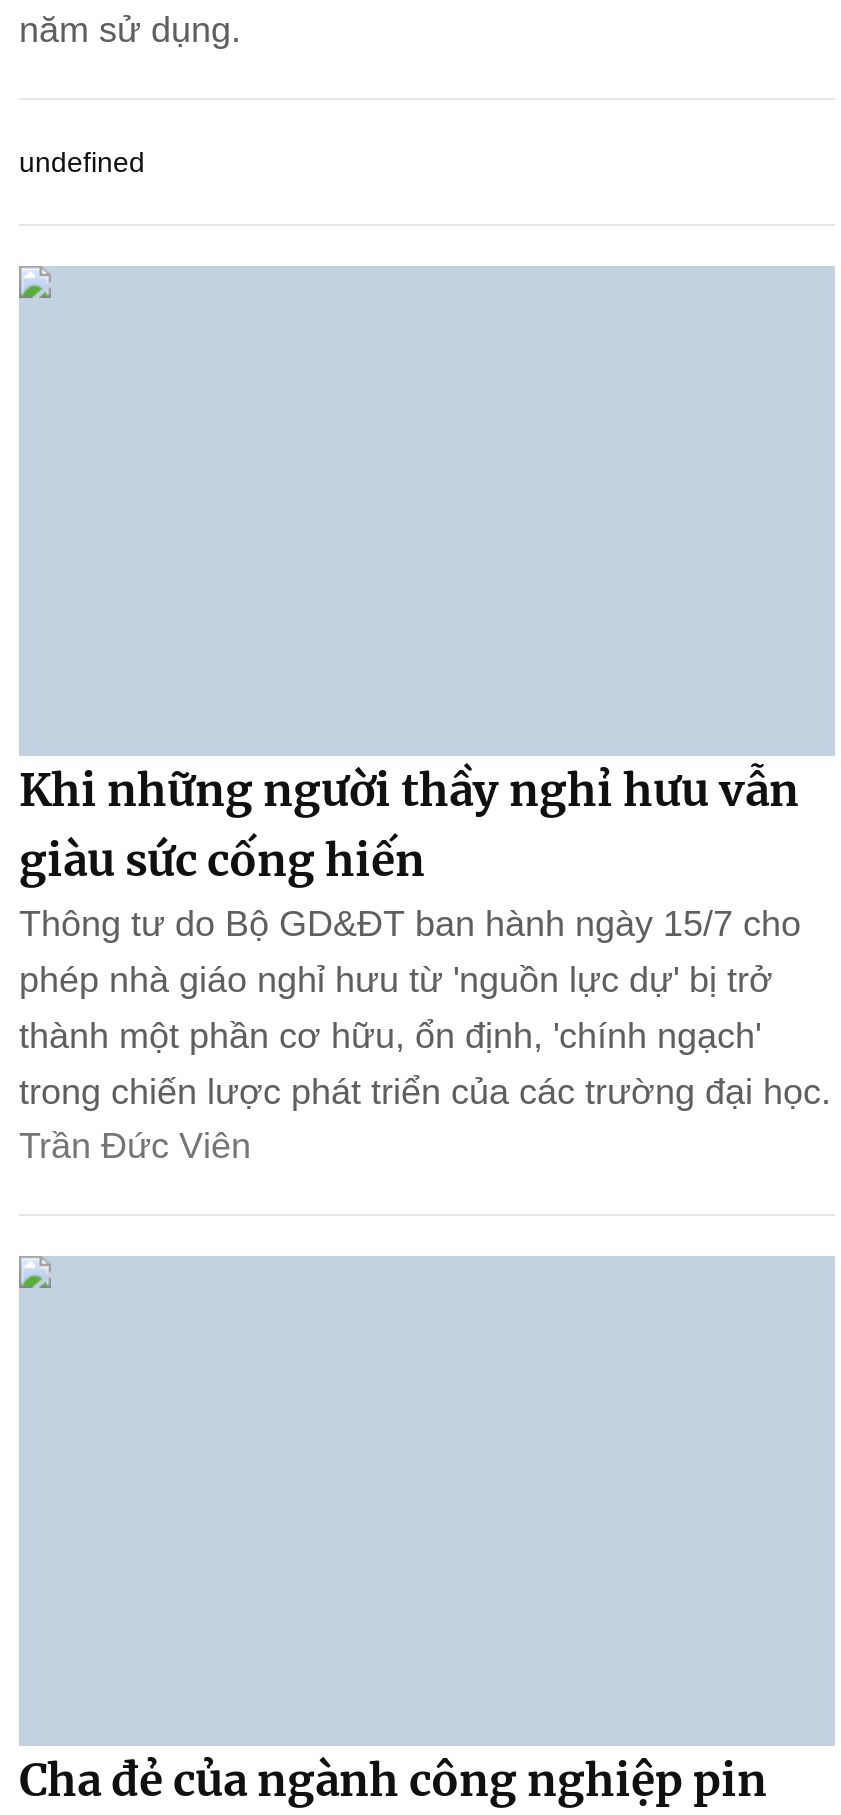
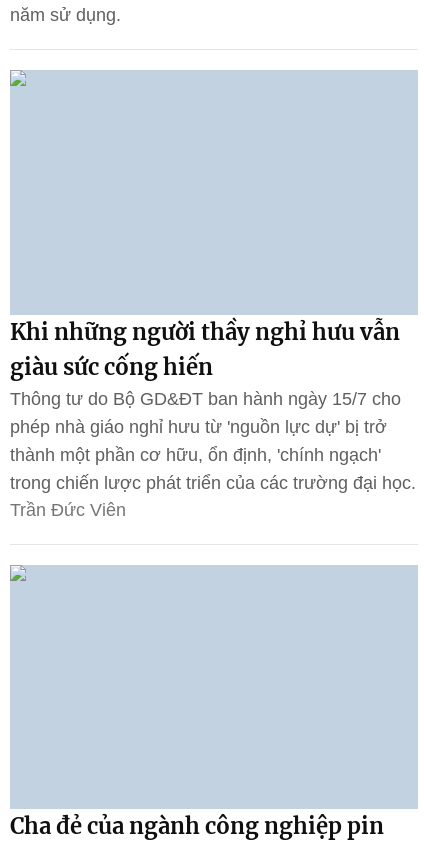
- undefined
